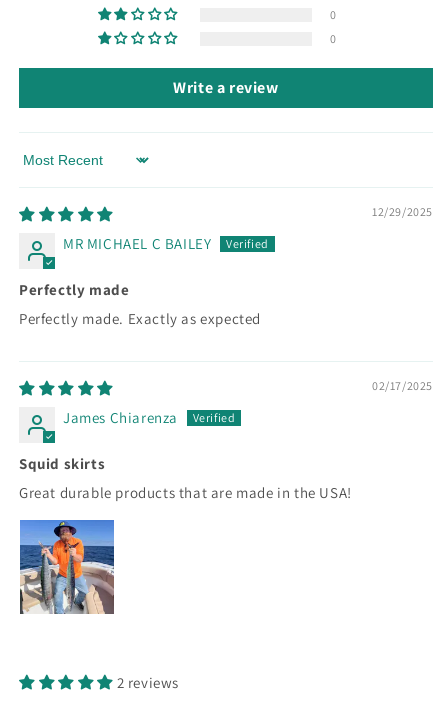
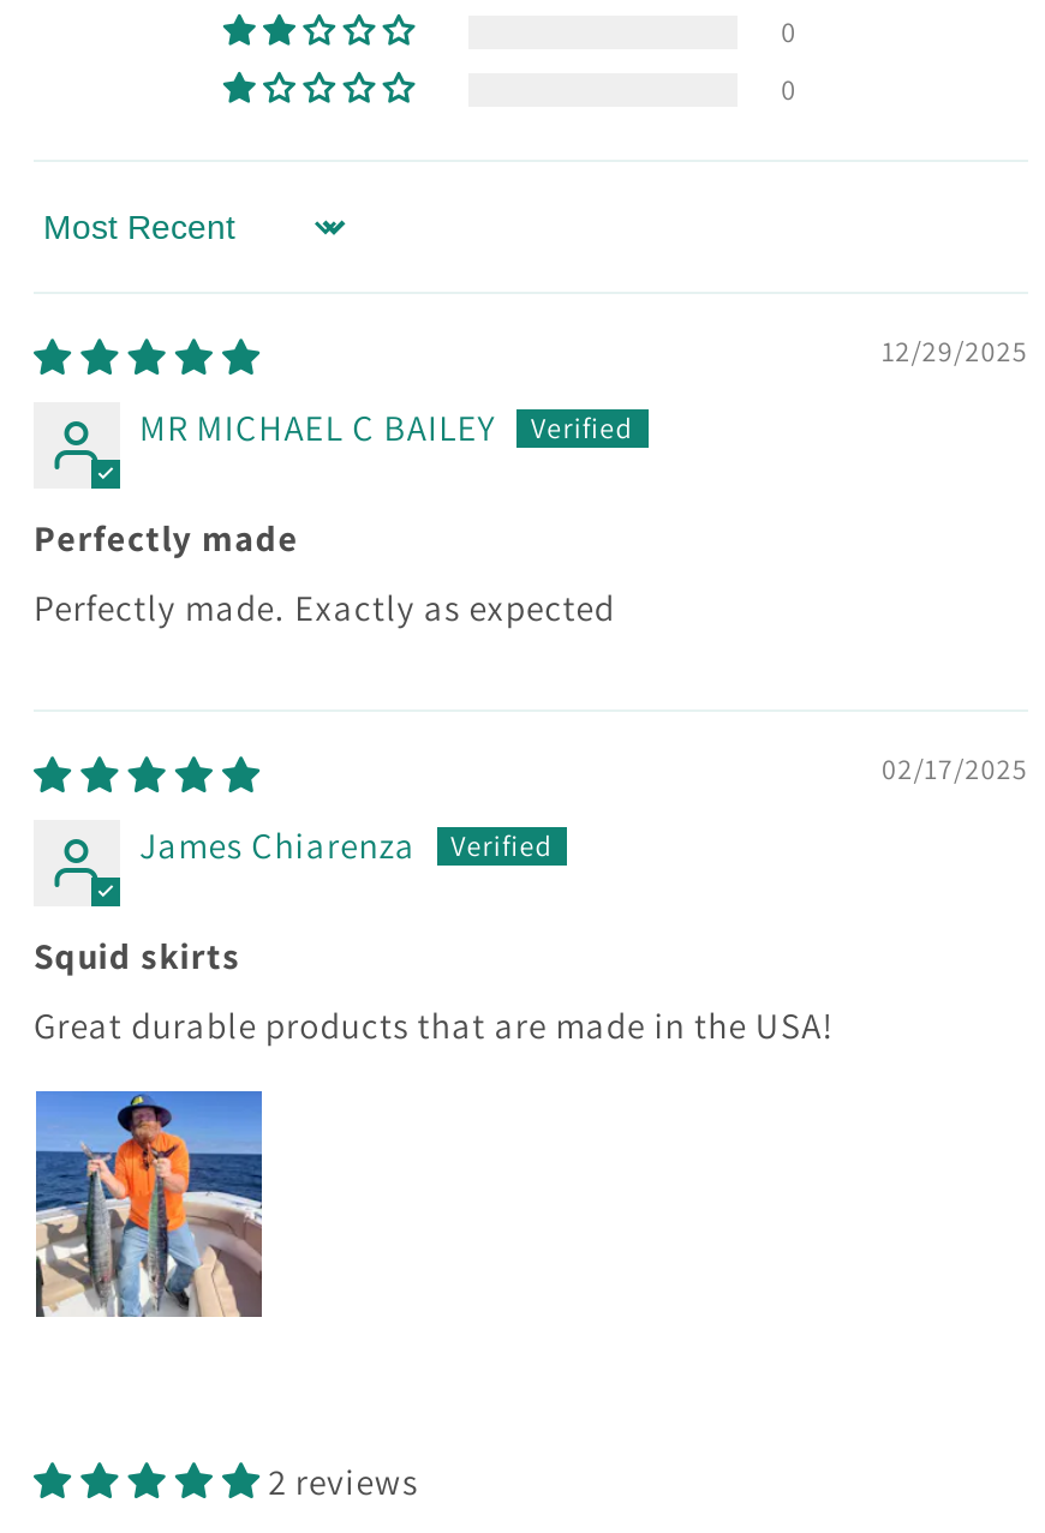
- Write a review
